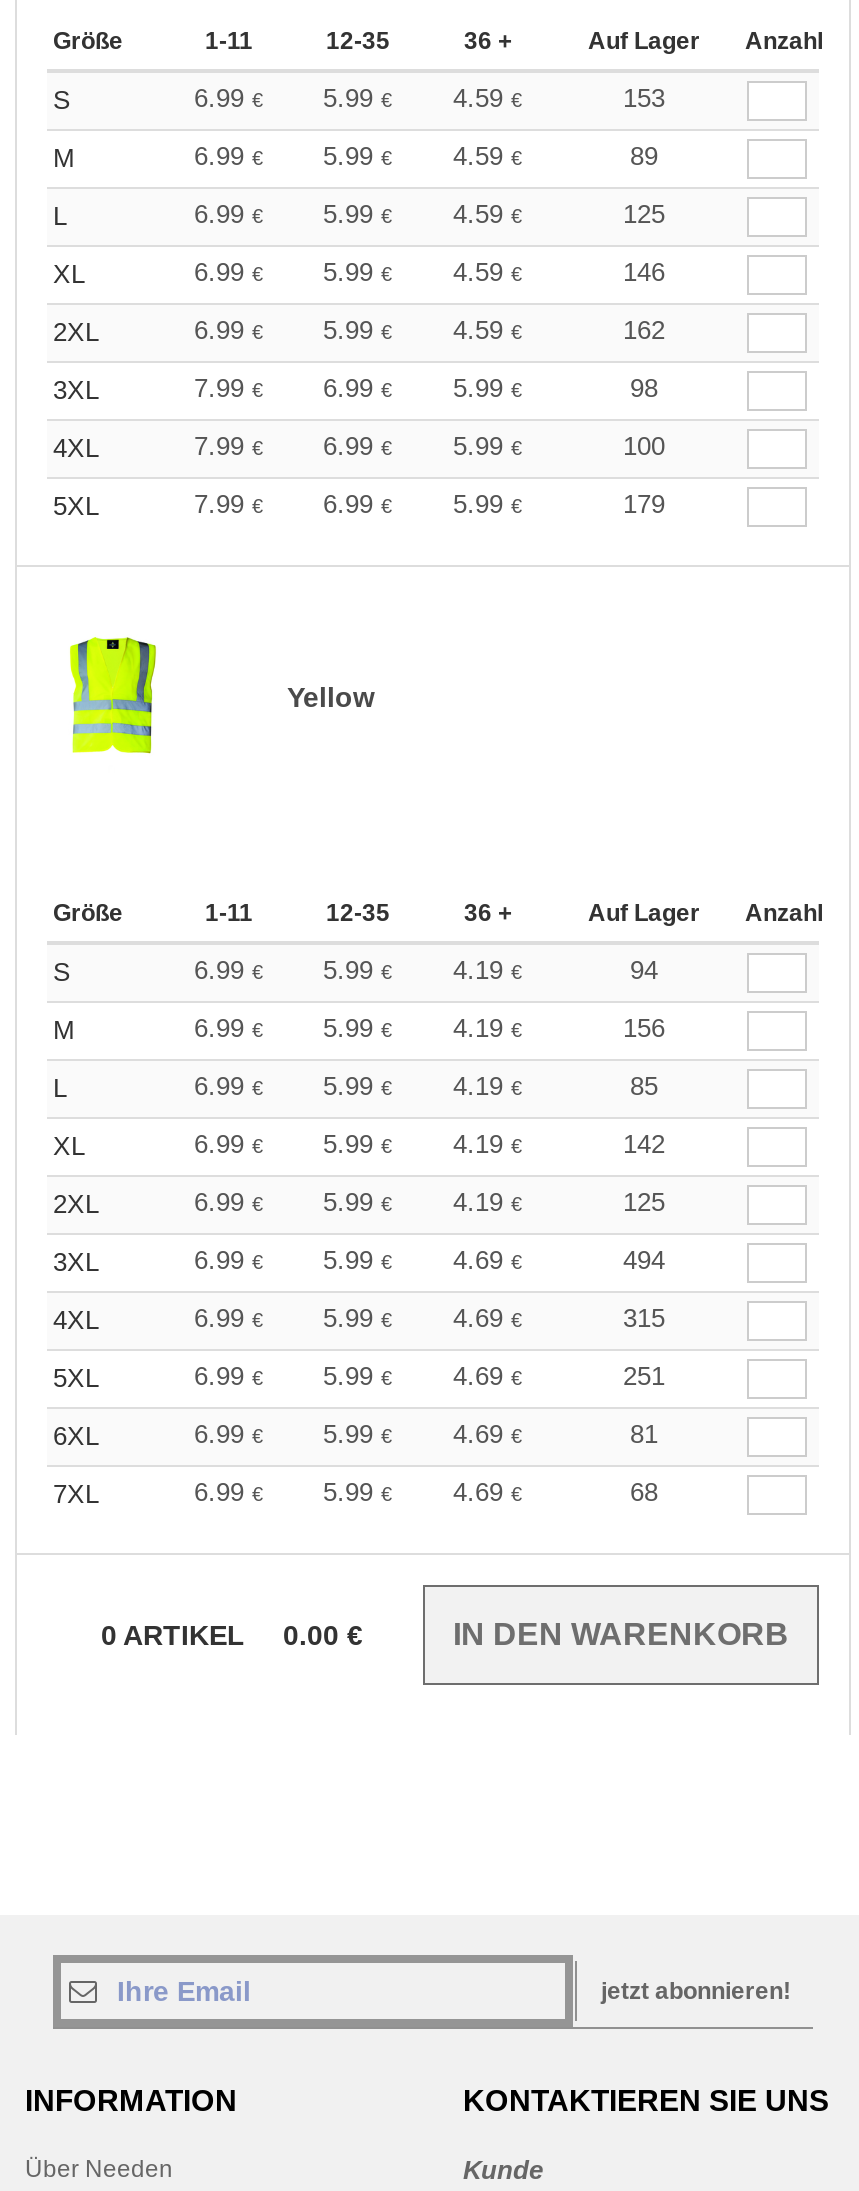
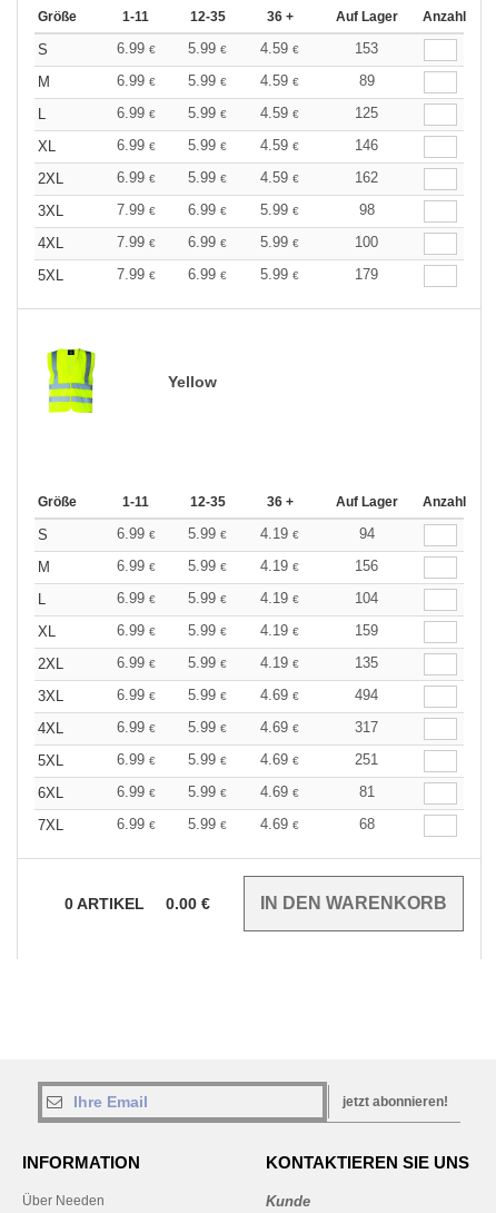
- 85
+ 104

- 142
+ 159

- 125
+ 135

- 315
+ 317
